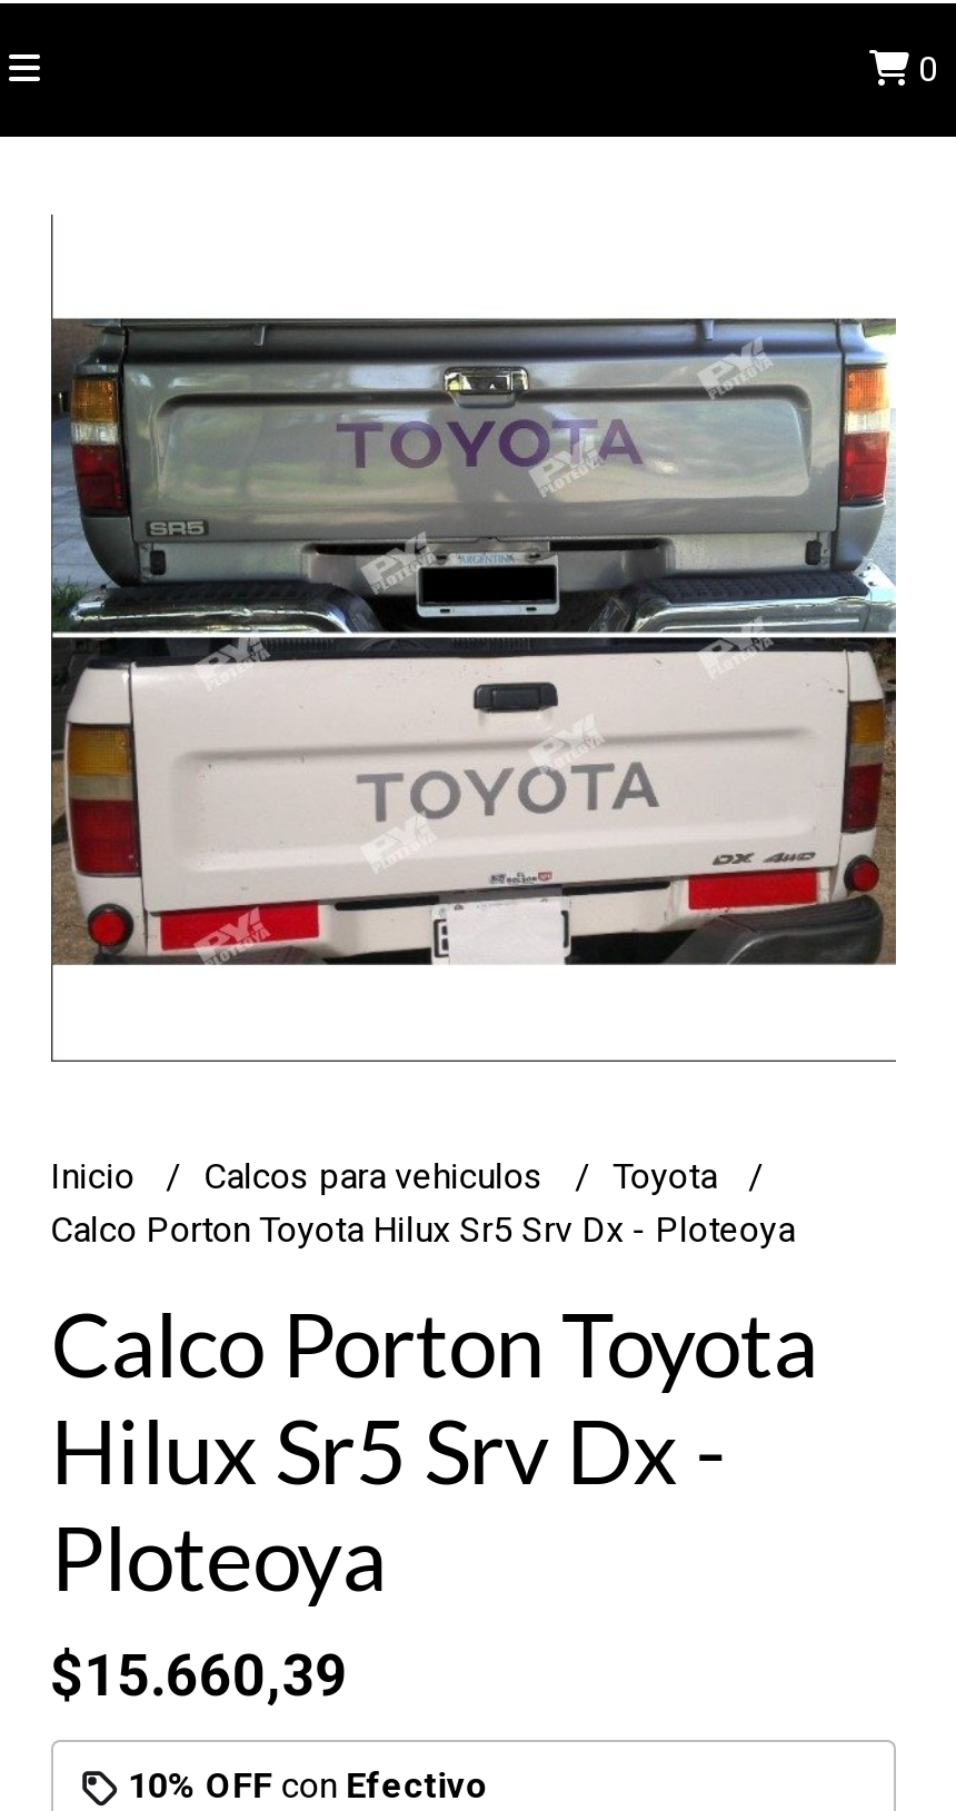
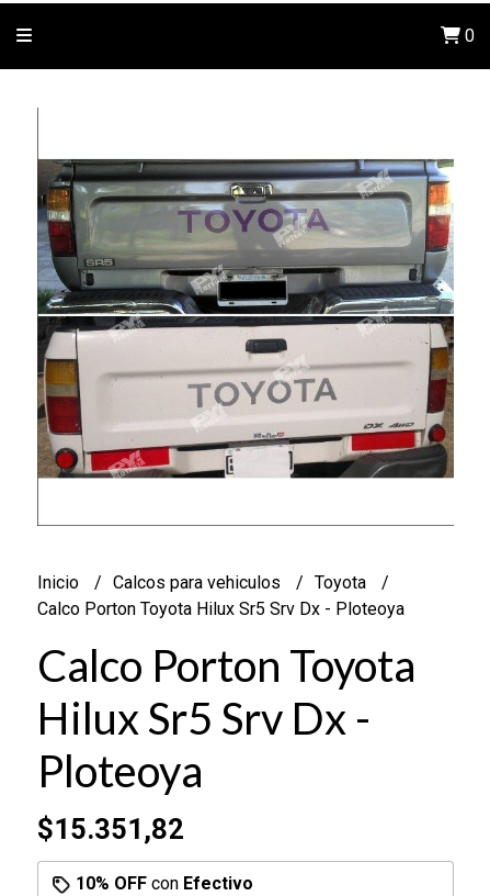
- $15.660,39
+ $15.351,82
